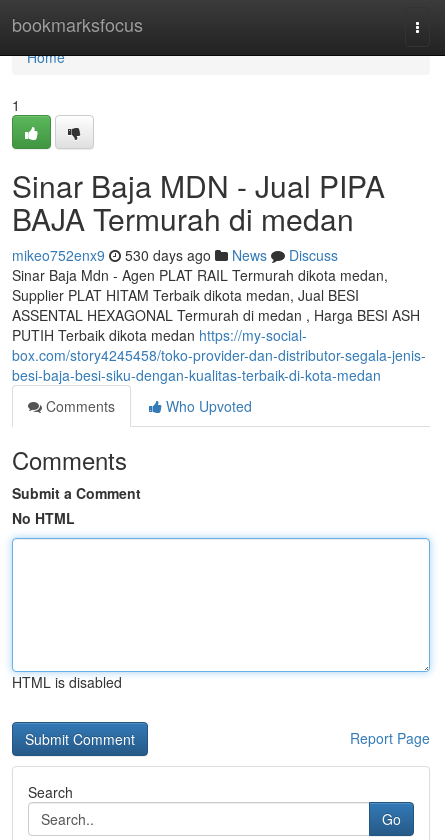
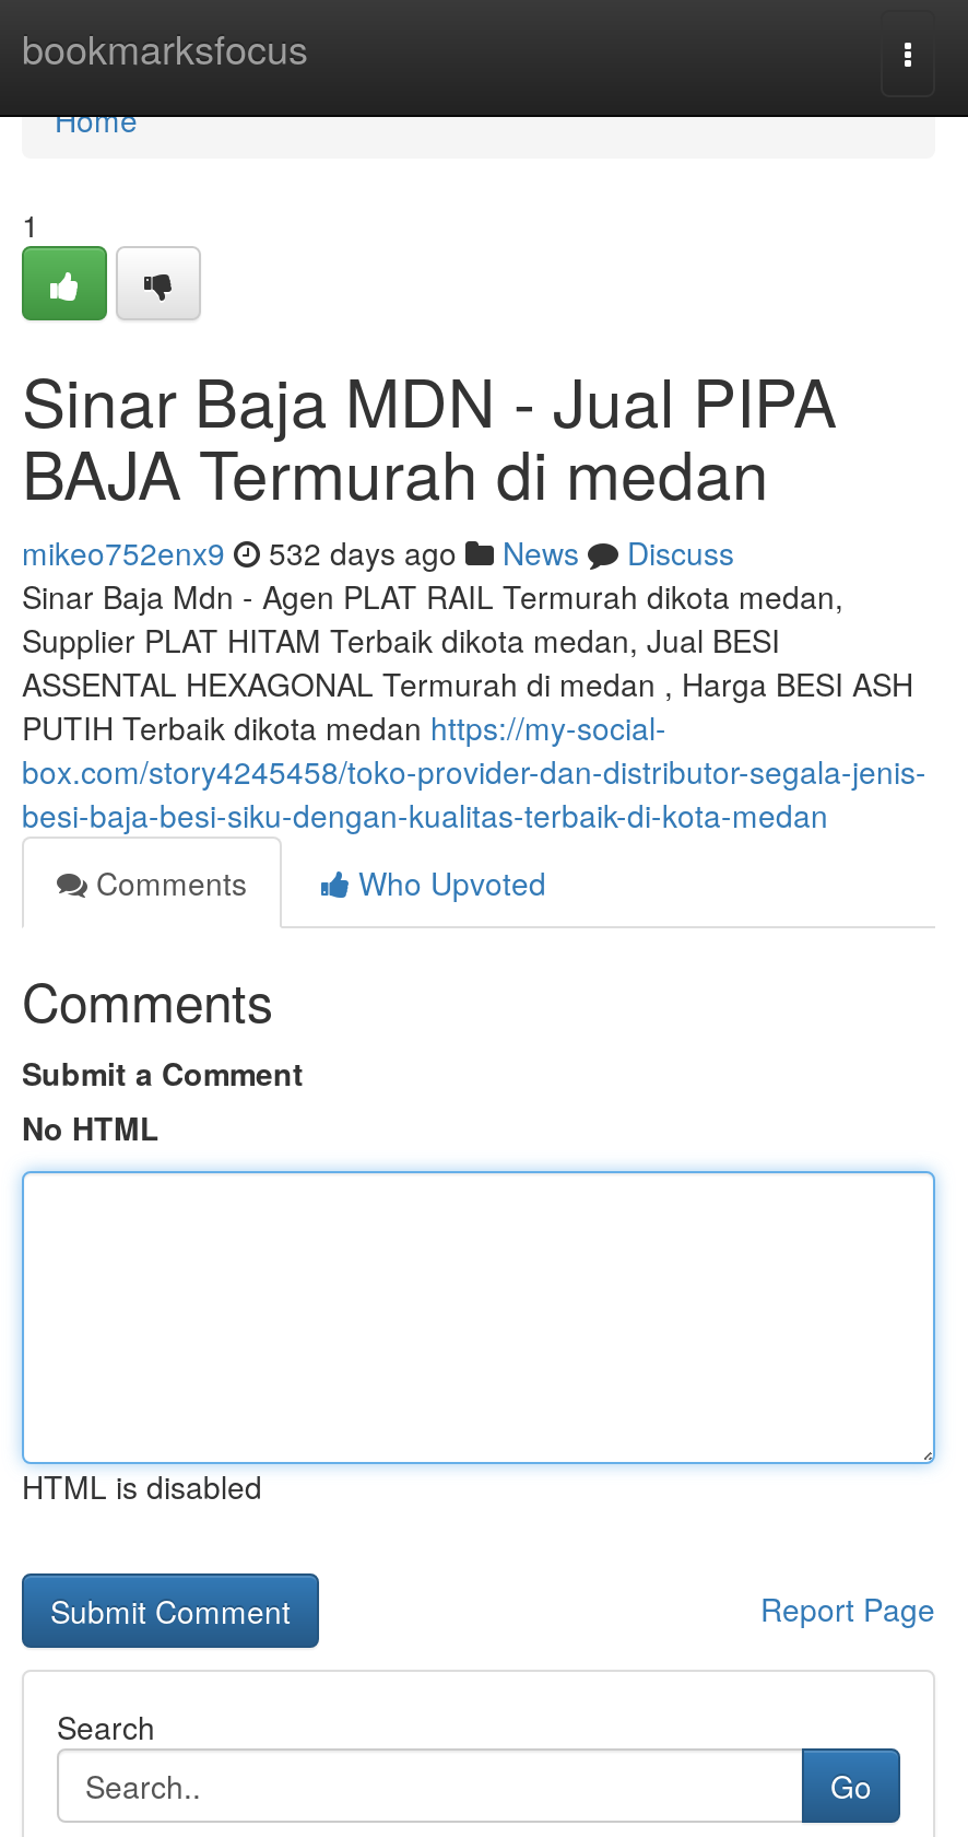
- mikeo752enx9 530 days ago News Discuss
+ mikeo752enx9 532 days ago News Discuss
